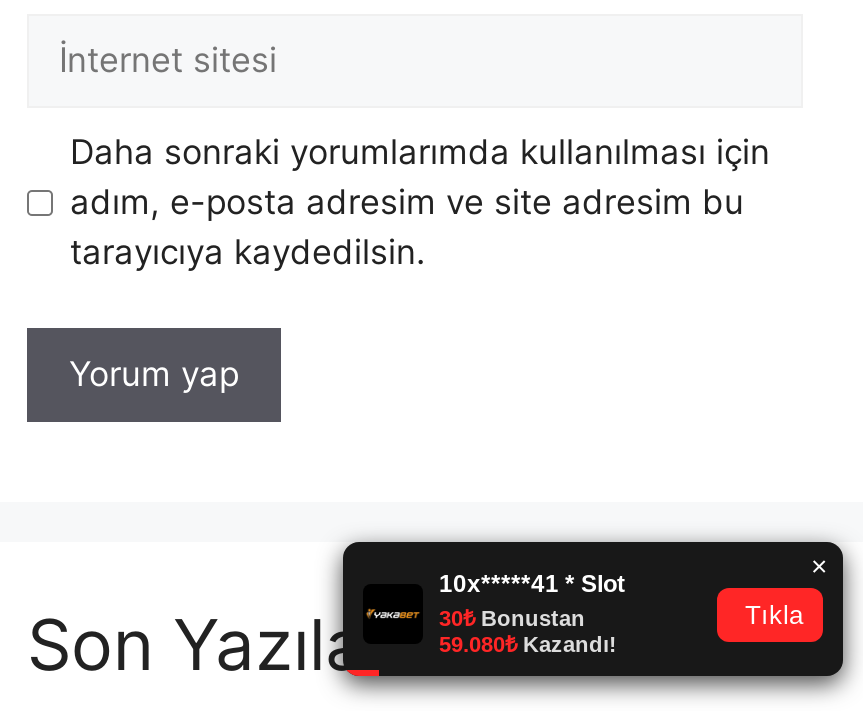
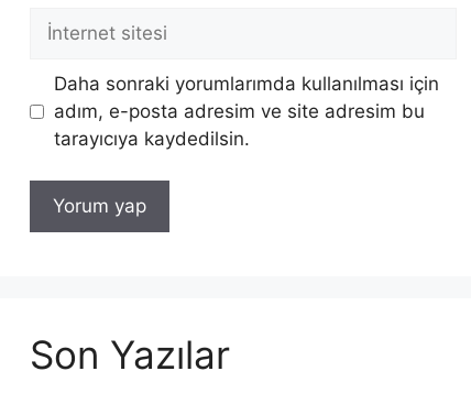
- [image]
